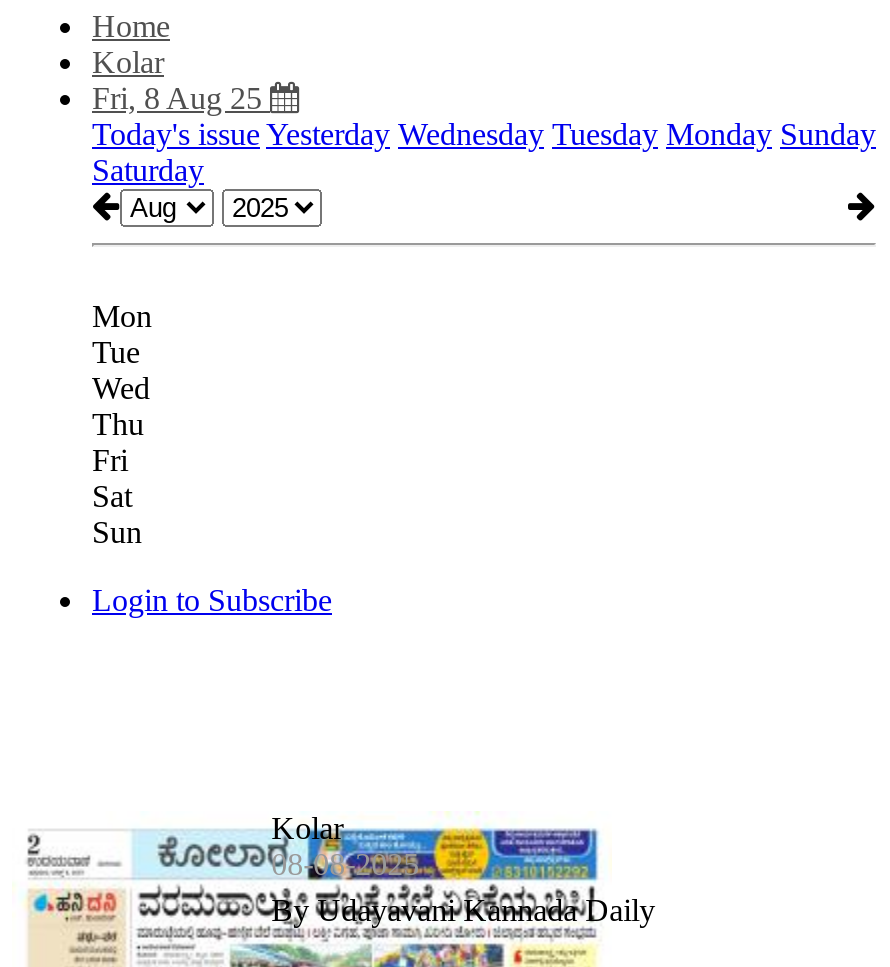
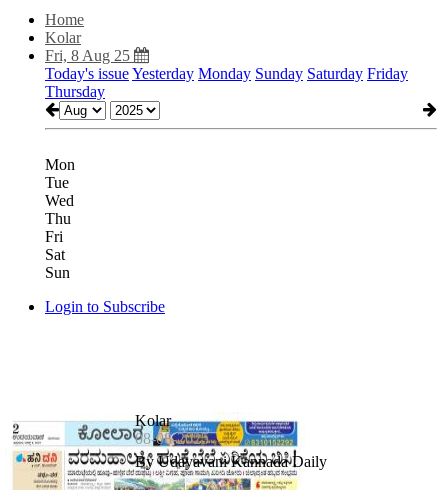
- Today's issue Yesterday Wednesday Tuesday Monday Sunday
- Saturday
+ Today's issue Yesterday Monday Sunday Saturday Friday
+ Thursday
